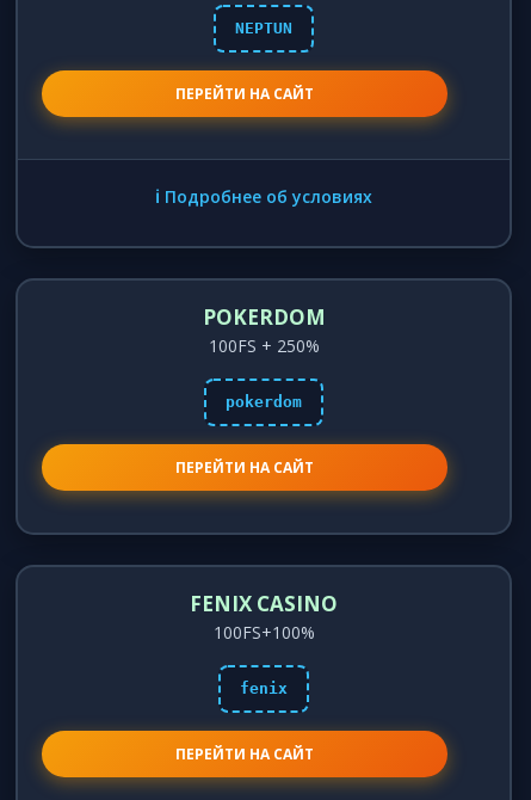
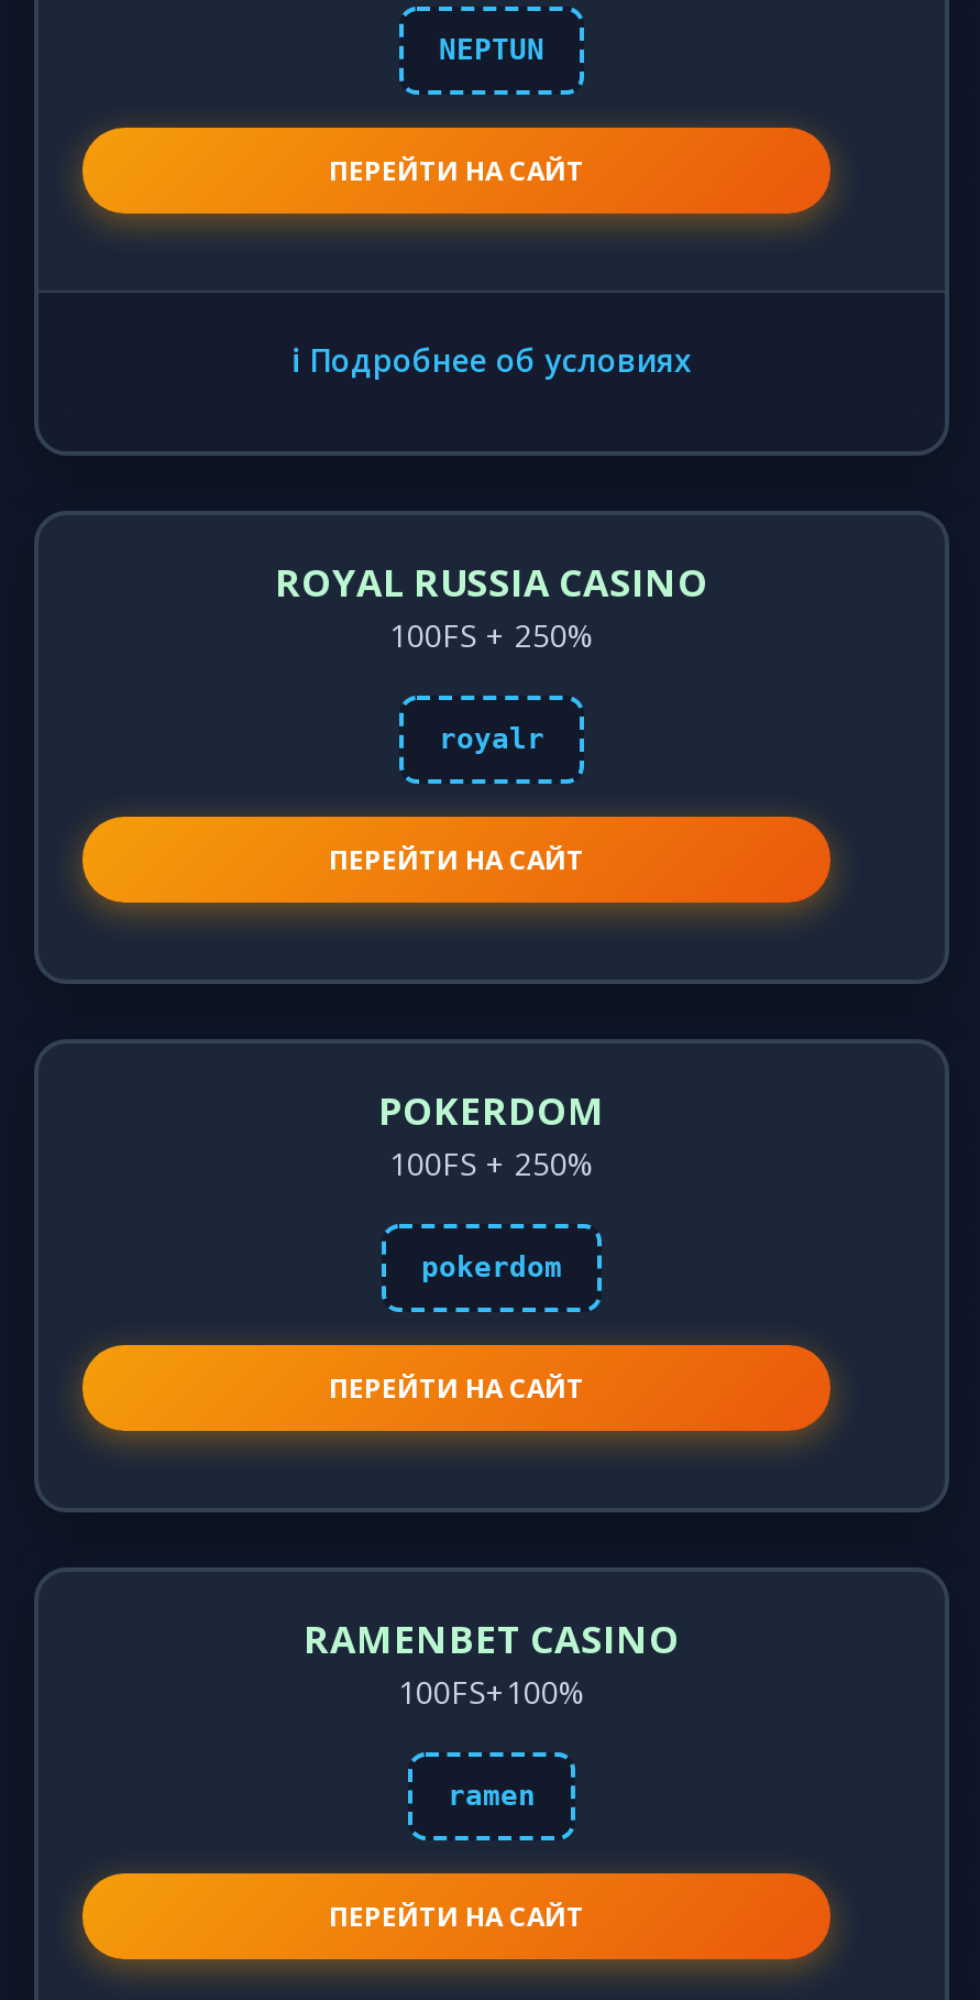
+ ROYAL RUSSIA CASINO
+ 100FS + 250%
+ royalr
+ ПЕРЕЙТИ НА САЙТ

- FENIX CASINO
+ RAMENBET CASINO

- fenix
+ ramen
